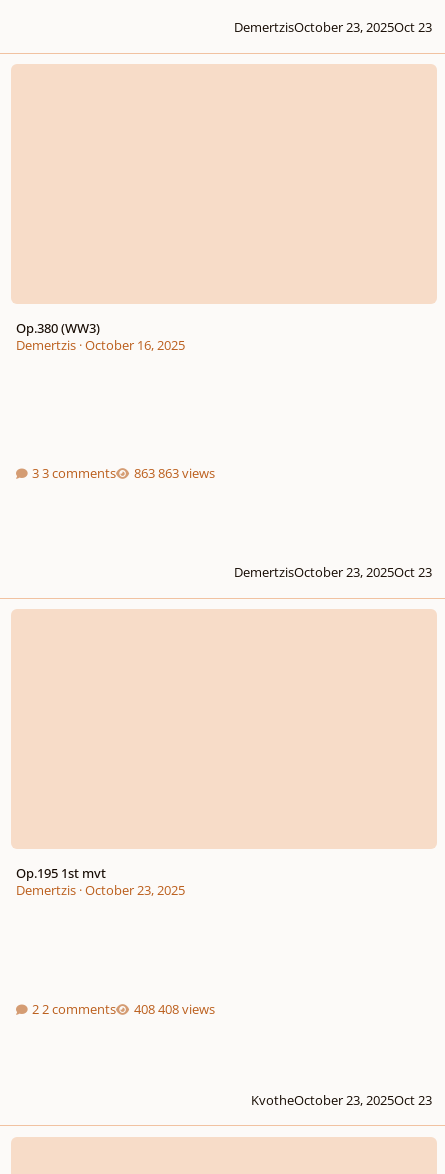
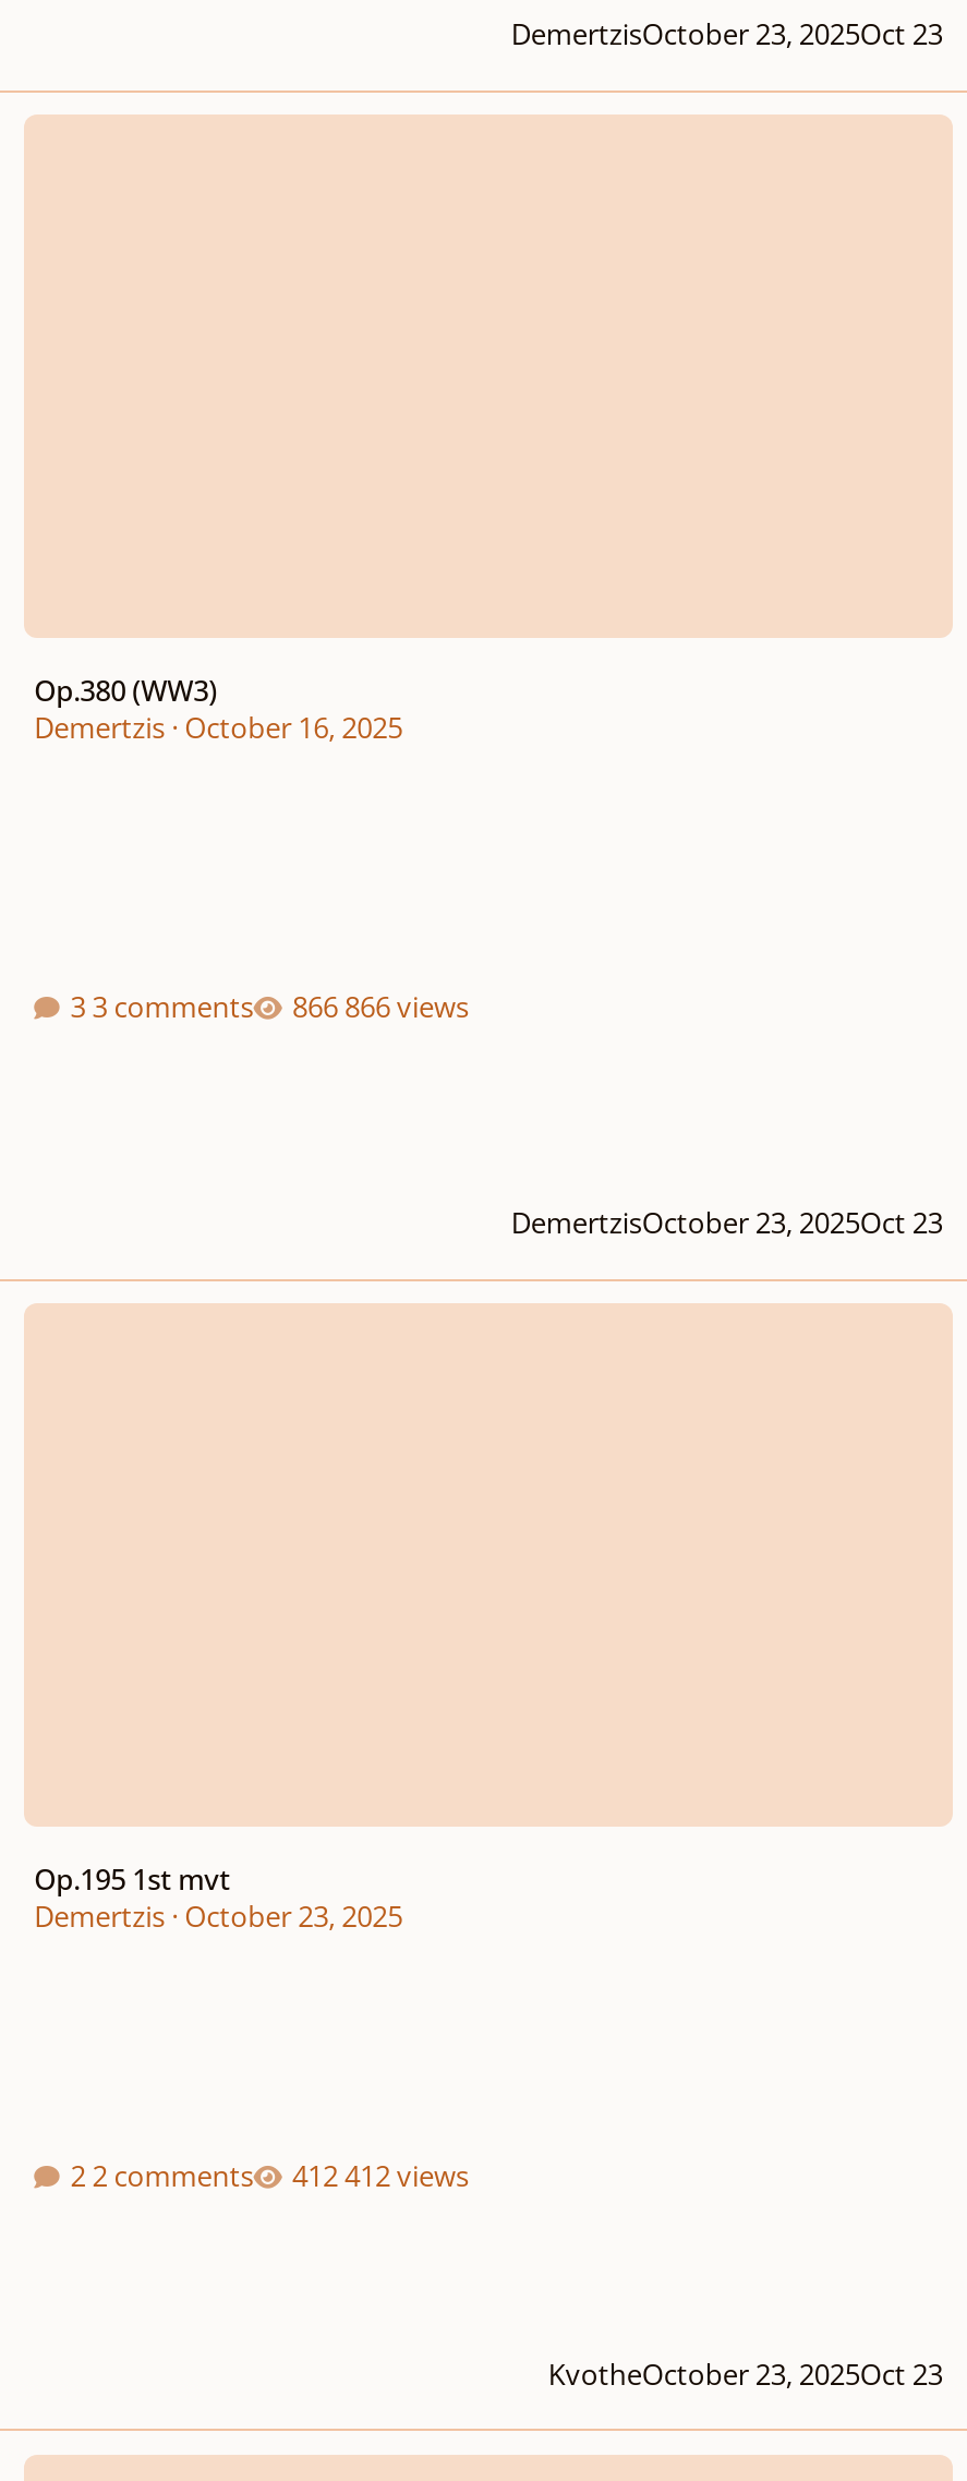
- 863 views
+ 866 views

- 408 views
+ 412 views
